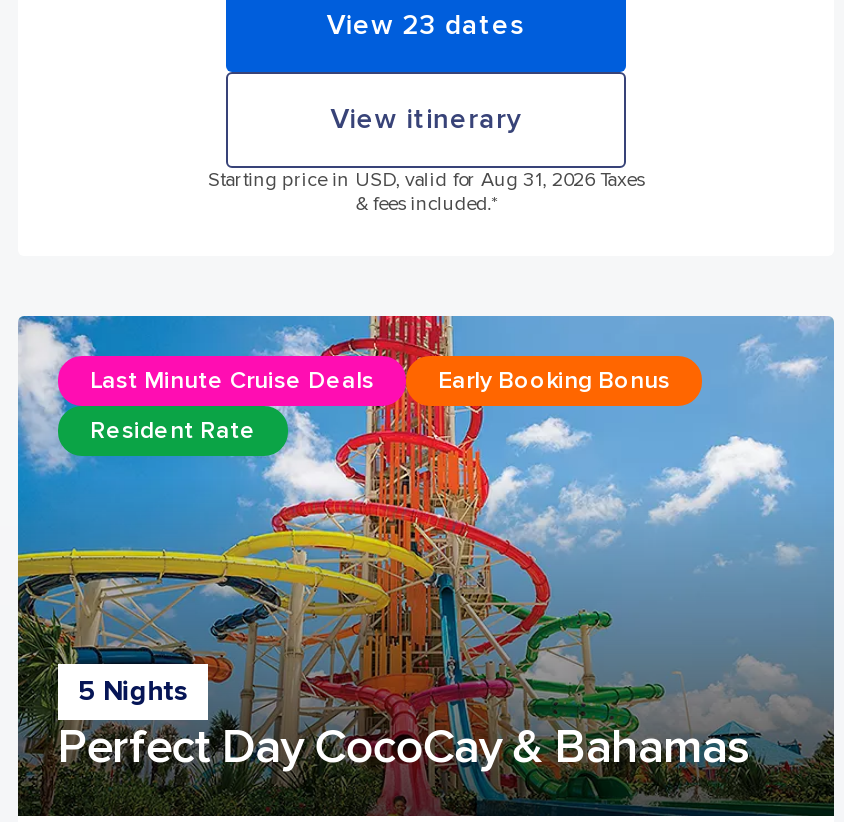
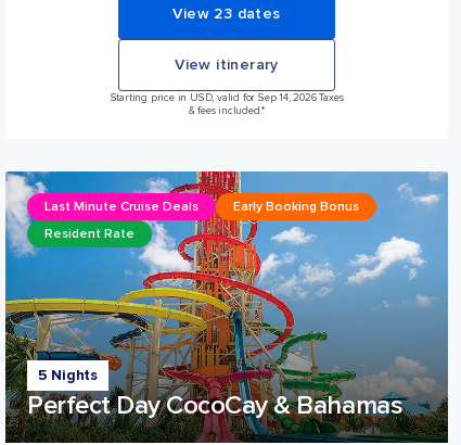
- Starting price in USD, valid for Aug 31, 2026 Taxes
+ Starting price in USD, valid for Sep 14, 2026 Taxes
